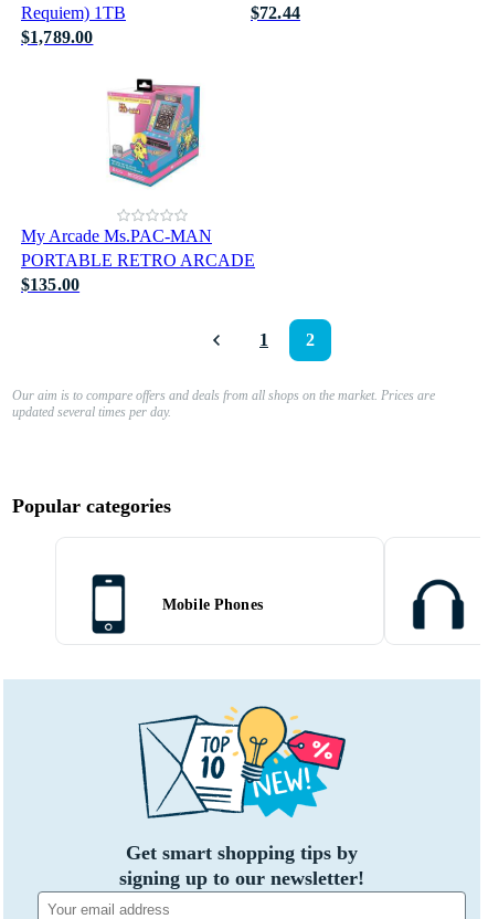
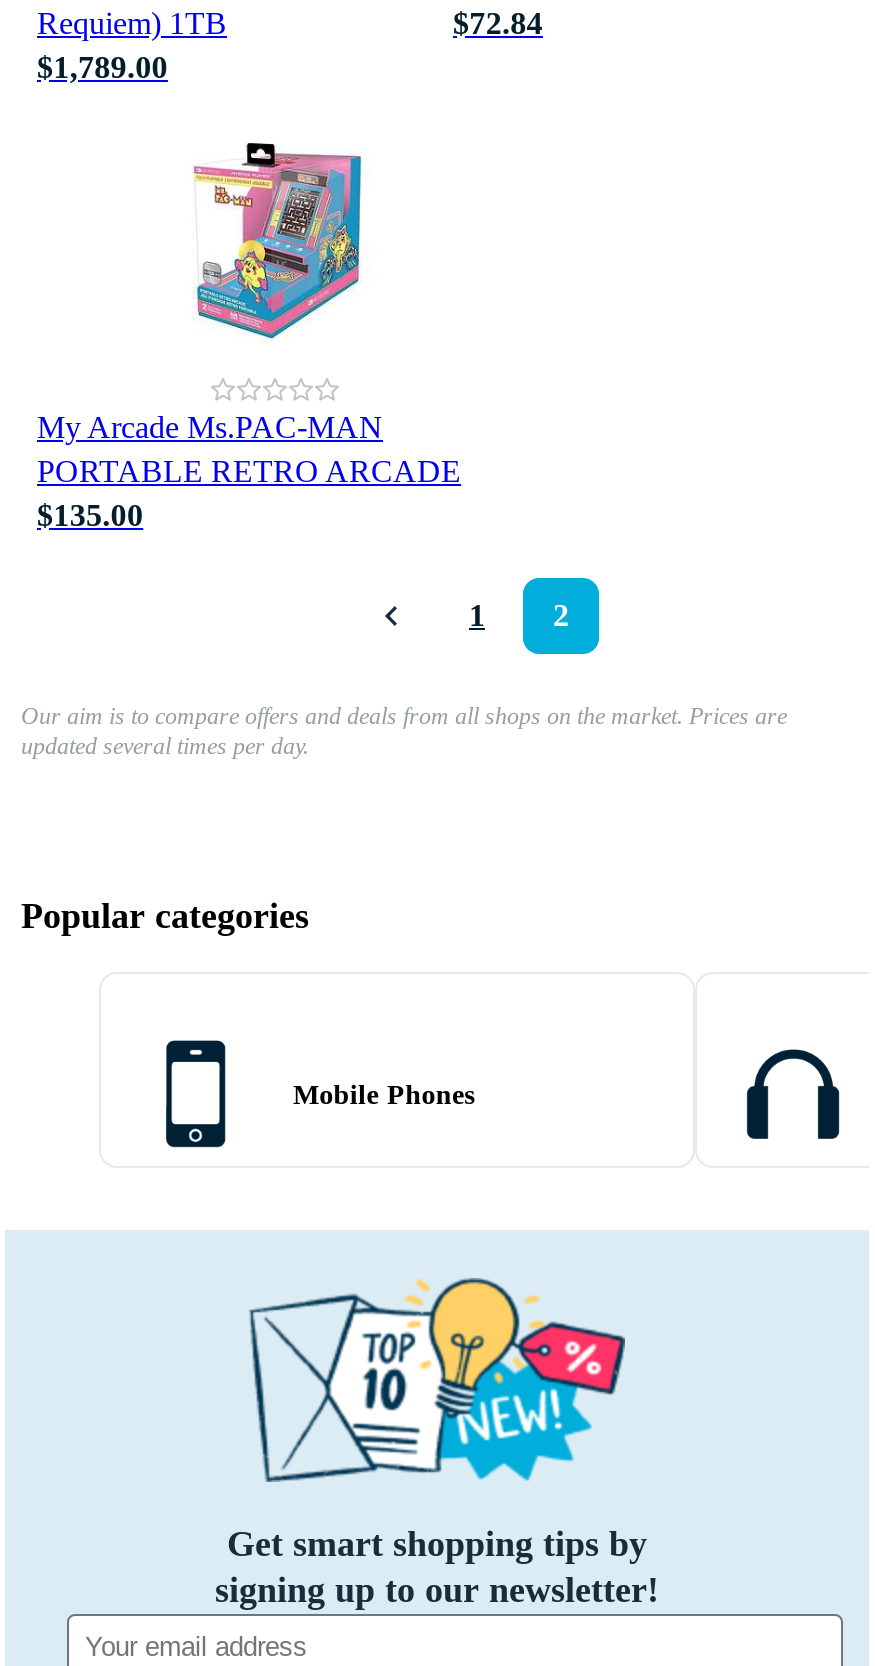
- $72.44
+ $72.84
